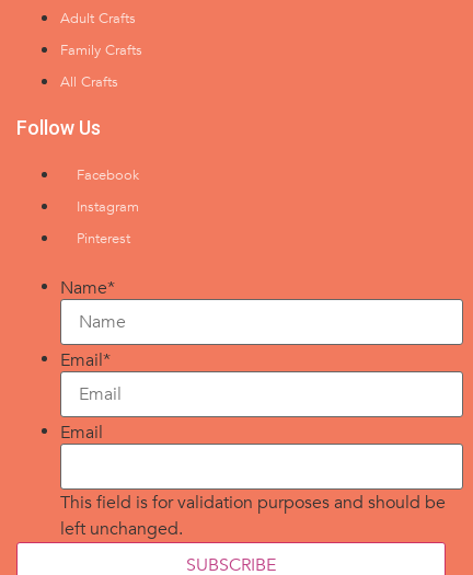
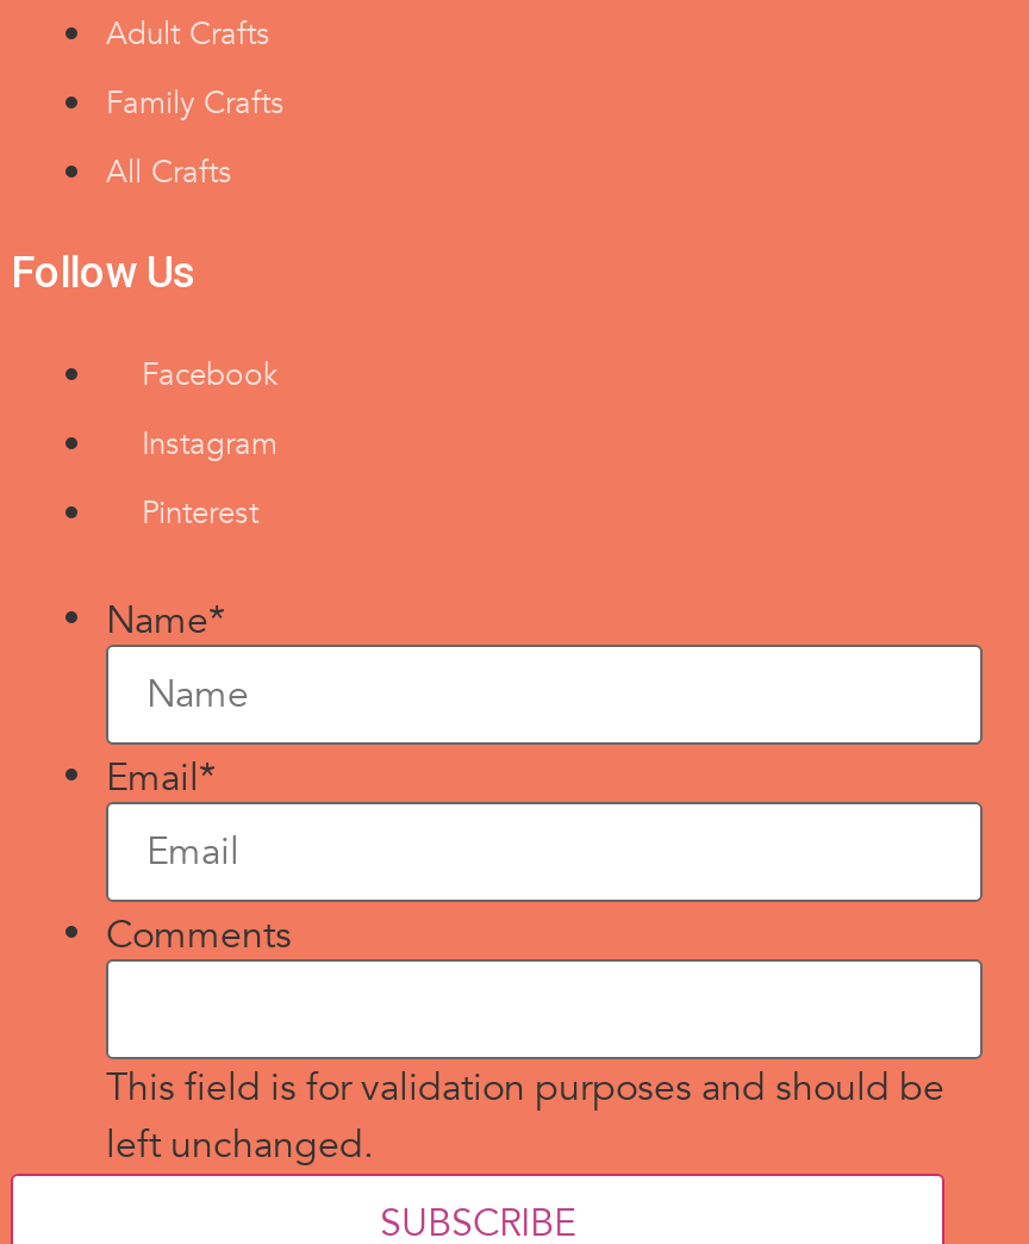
- Email
+ Comments
